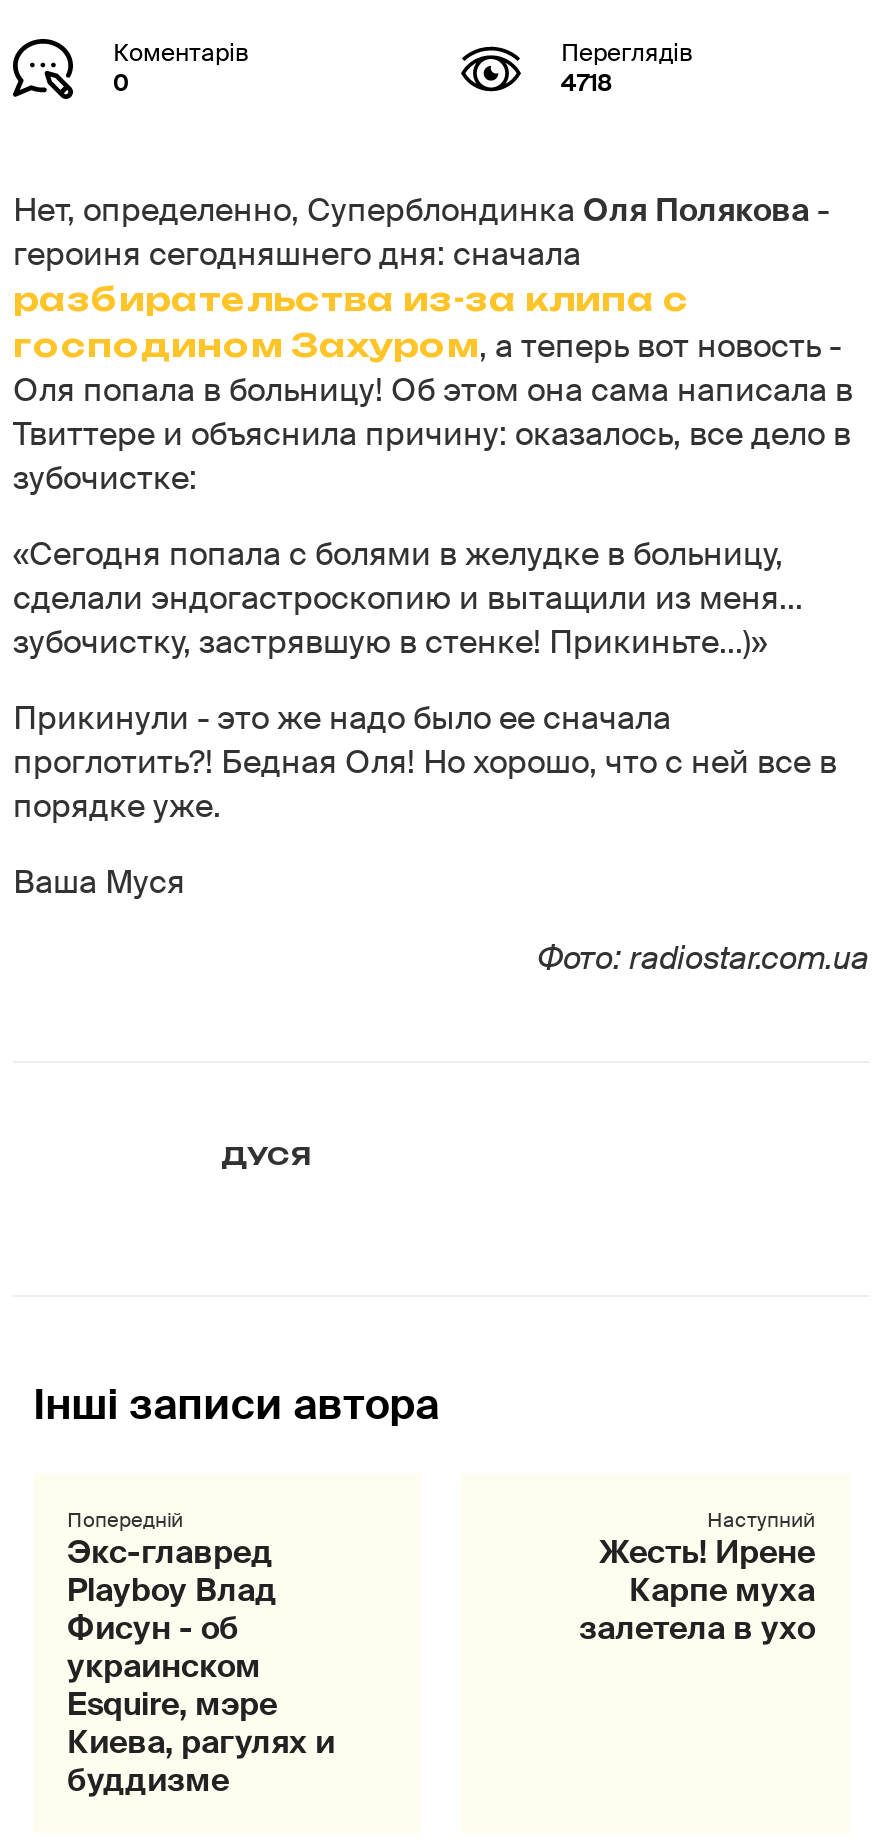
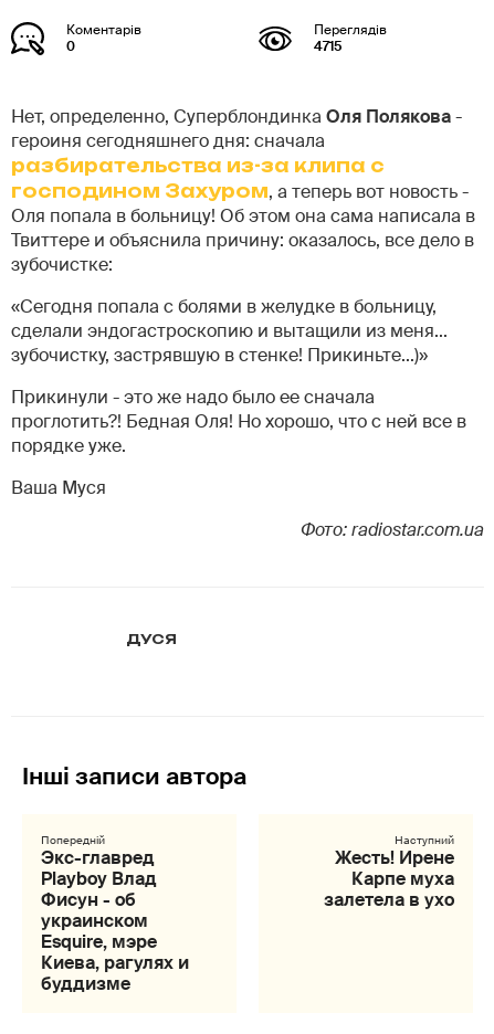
- 4718
+ 4715
